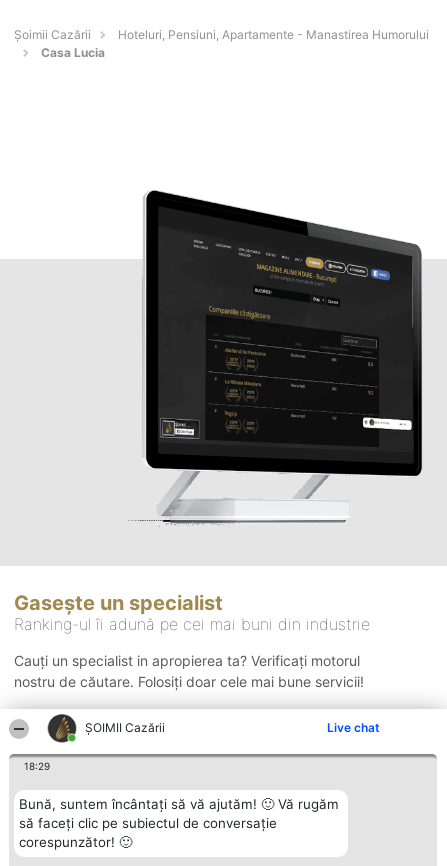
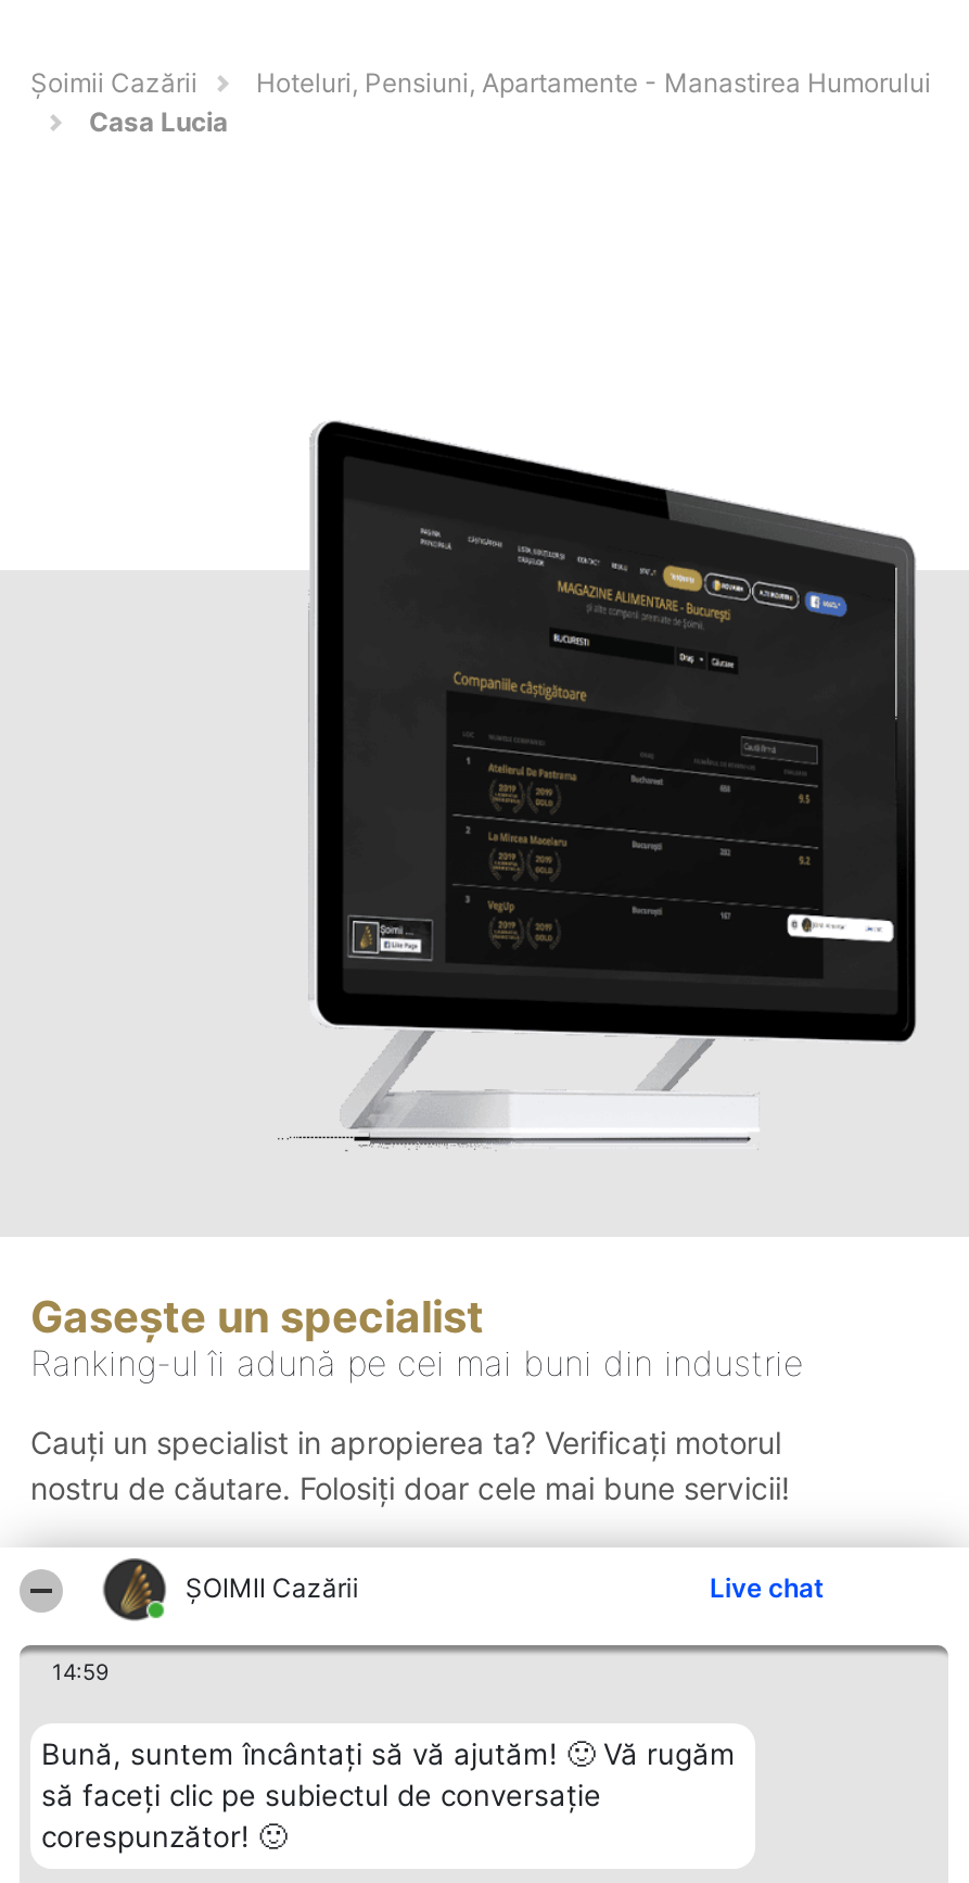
- 18:29
+ 14:59
